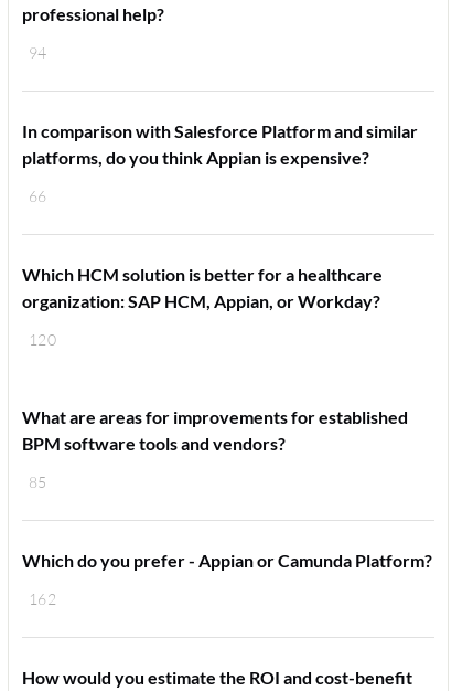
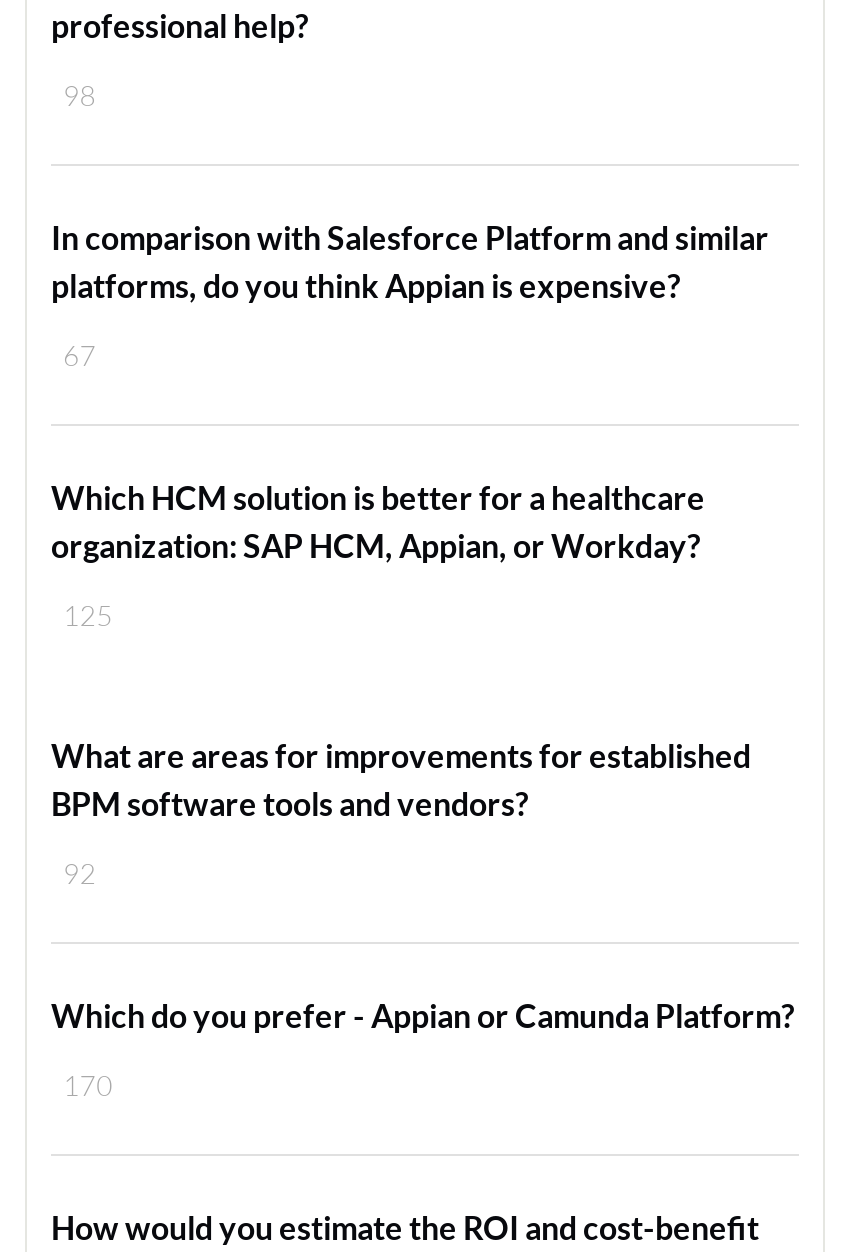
- 94
+ 98

- 66
+ 67

- 120
+ 125

- 85
+ 92

- 162
+ 170
